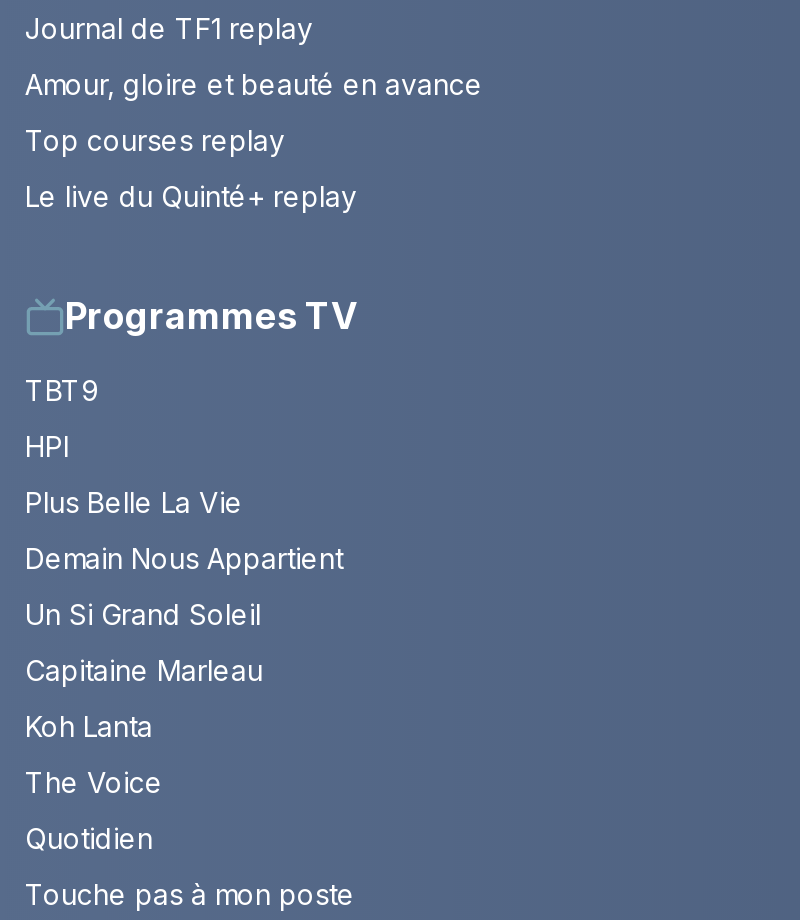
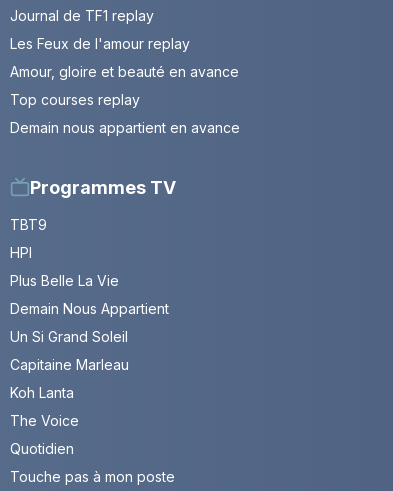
+ Les Feux de l'amour replay

- Le live du Quinté+ replay
+ Demain nous appartient en avance
